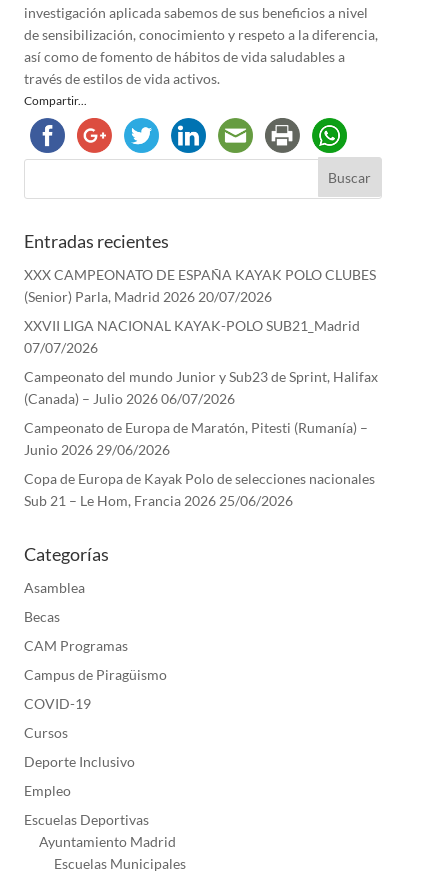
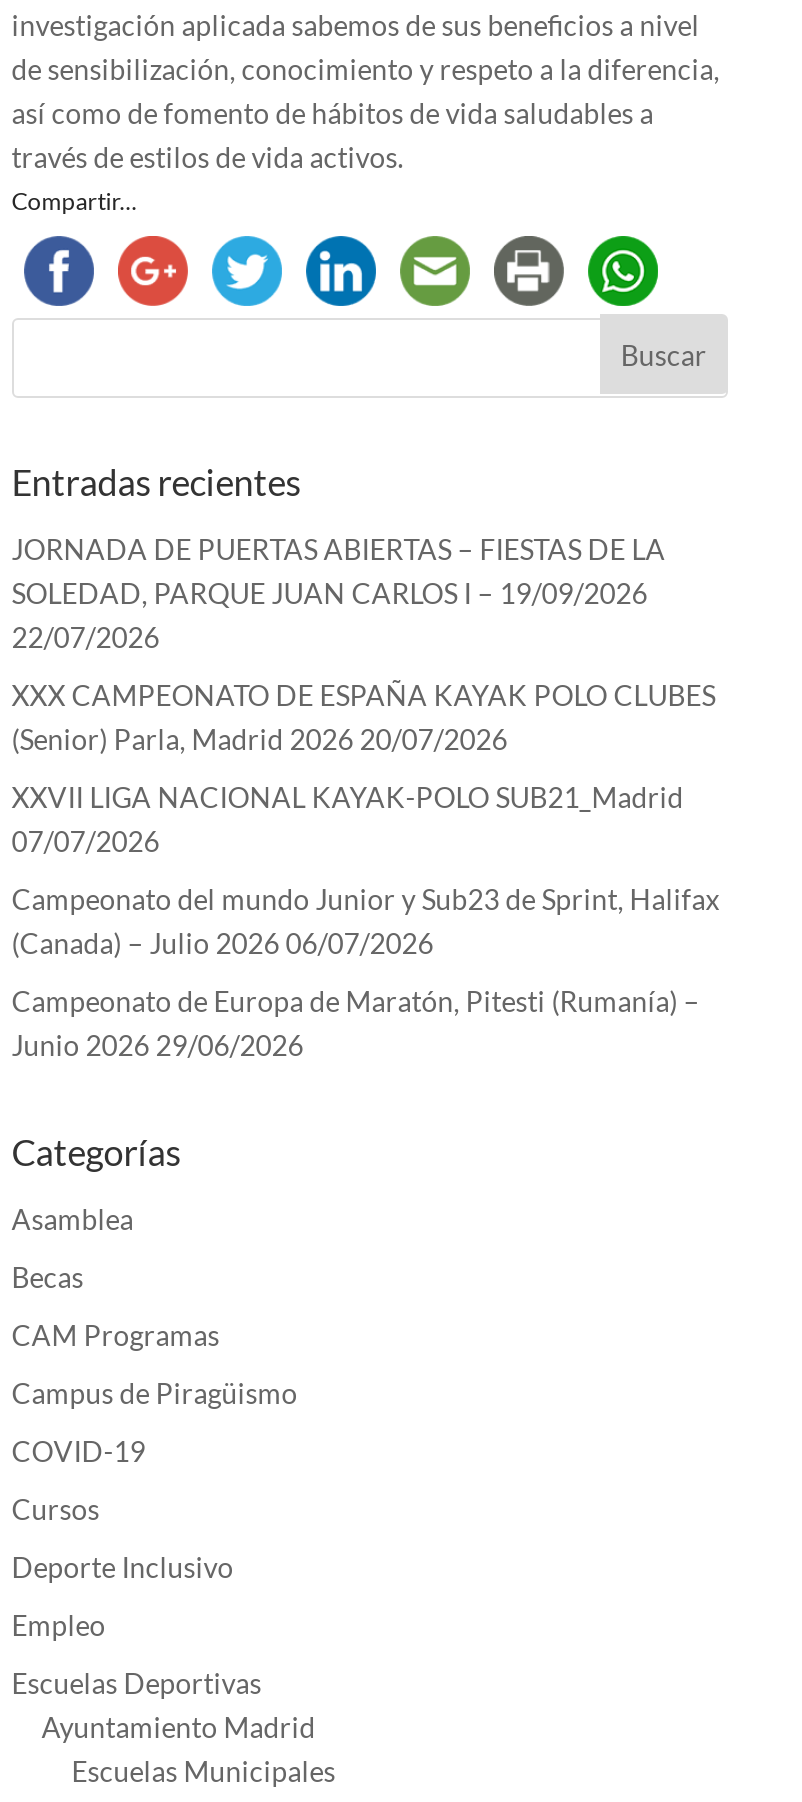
+ JORNADA DE PUERTAS ABIERTAS – FIESTAS DE LA
+ SOLEDAD, PARQUE JUAN CARLOS I – 19/09/2026
+ 22/07/2026

moved down: XXX CAMPEONATO DE ESPAÑA KAYAK POLO CLUBES | (Senior) Parla, Madrid 2026 20/07/2026 | XXVII LIGA NACIONAL KAYAK-POLO SUB21_Madrid | 07/07/2026 | Campeonato del mundo Junior y Sub23 de Sprint, Halifax | (Canada) – Julio 2026 06/07/2026 | Campeonato de Europa de Maratón, Pitesti (Rumanía) – | Junio 2026 29/06/2026

- Copa de Europa de Kayak Polo de selecciones nacionales
- Sub 21 – Le Hom, Francia 2026 25/06/2026
